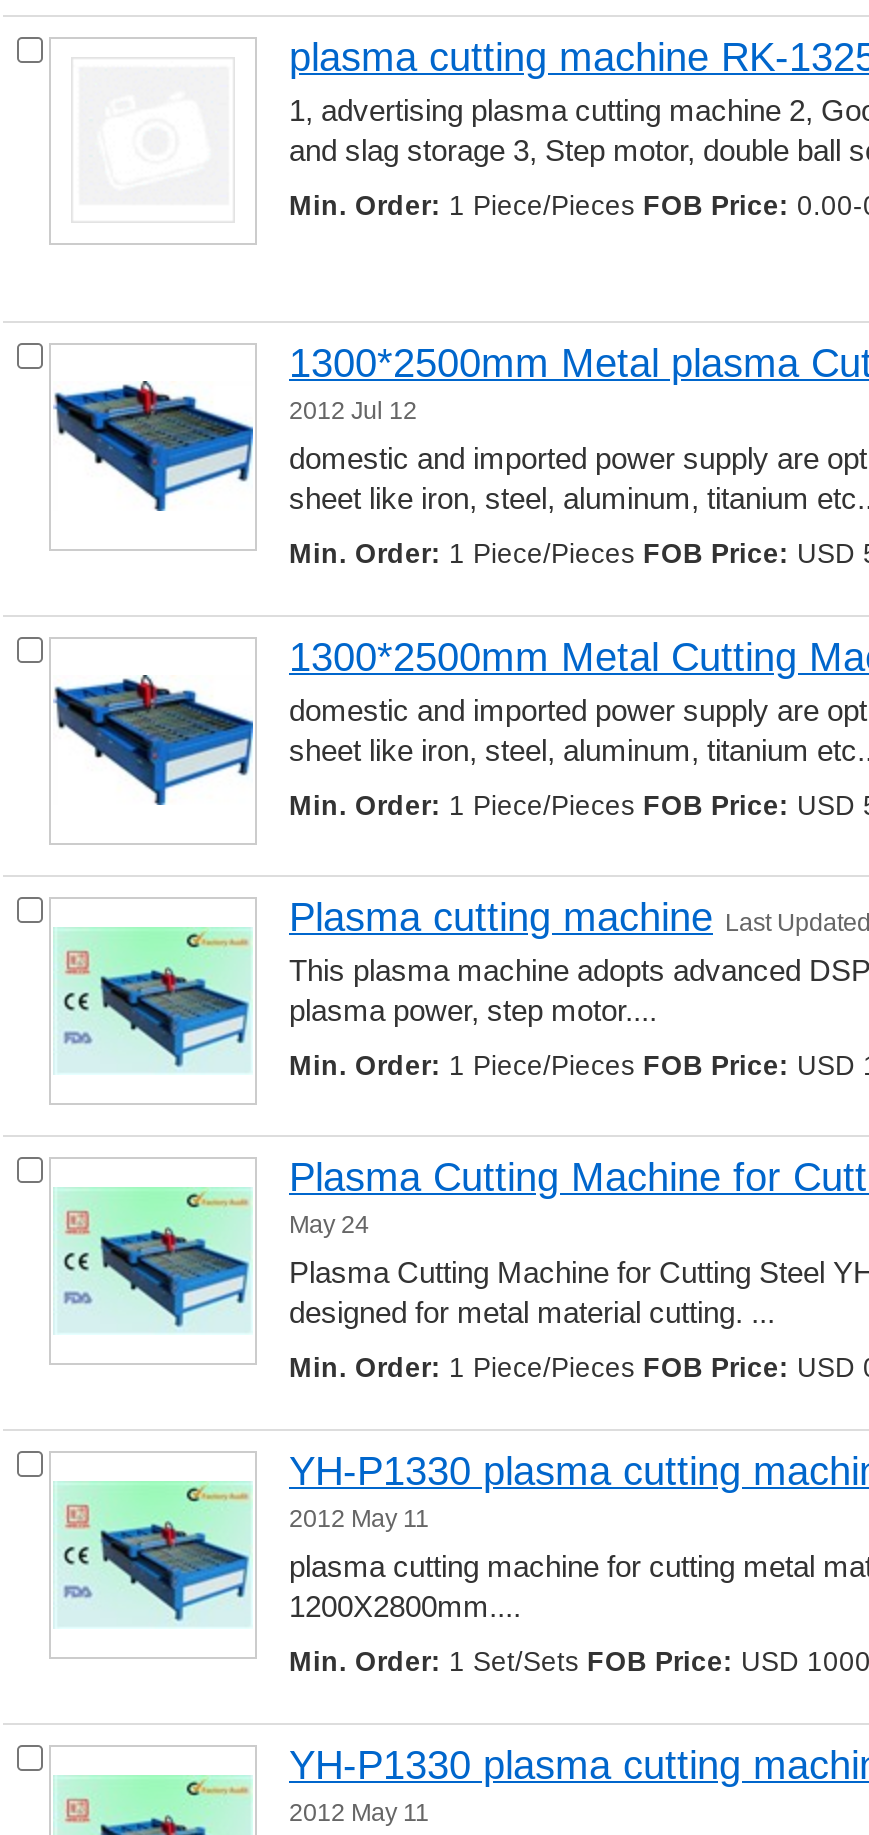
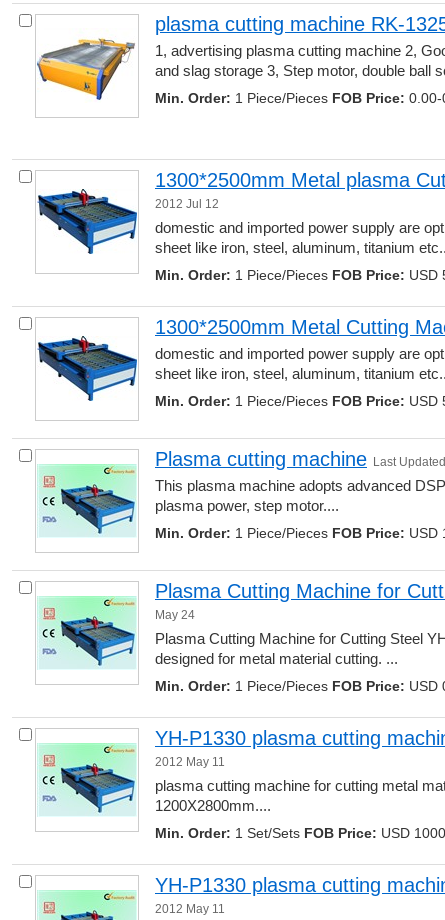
+ [image]
